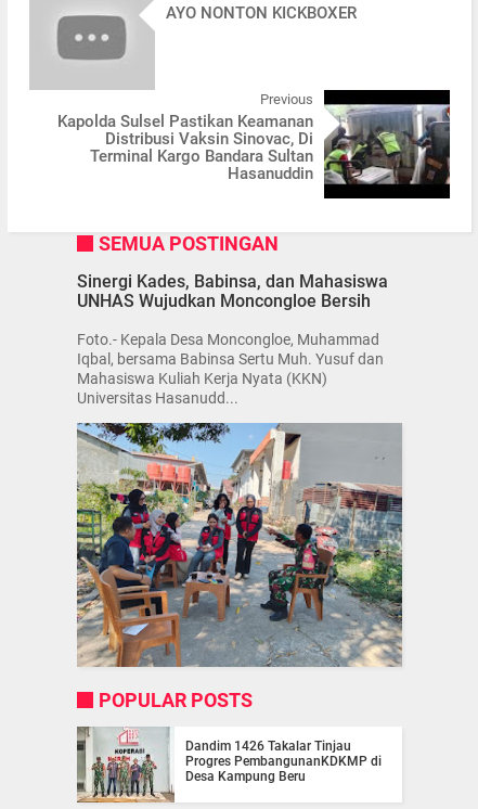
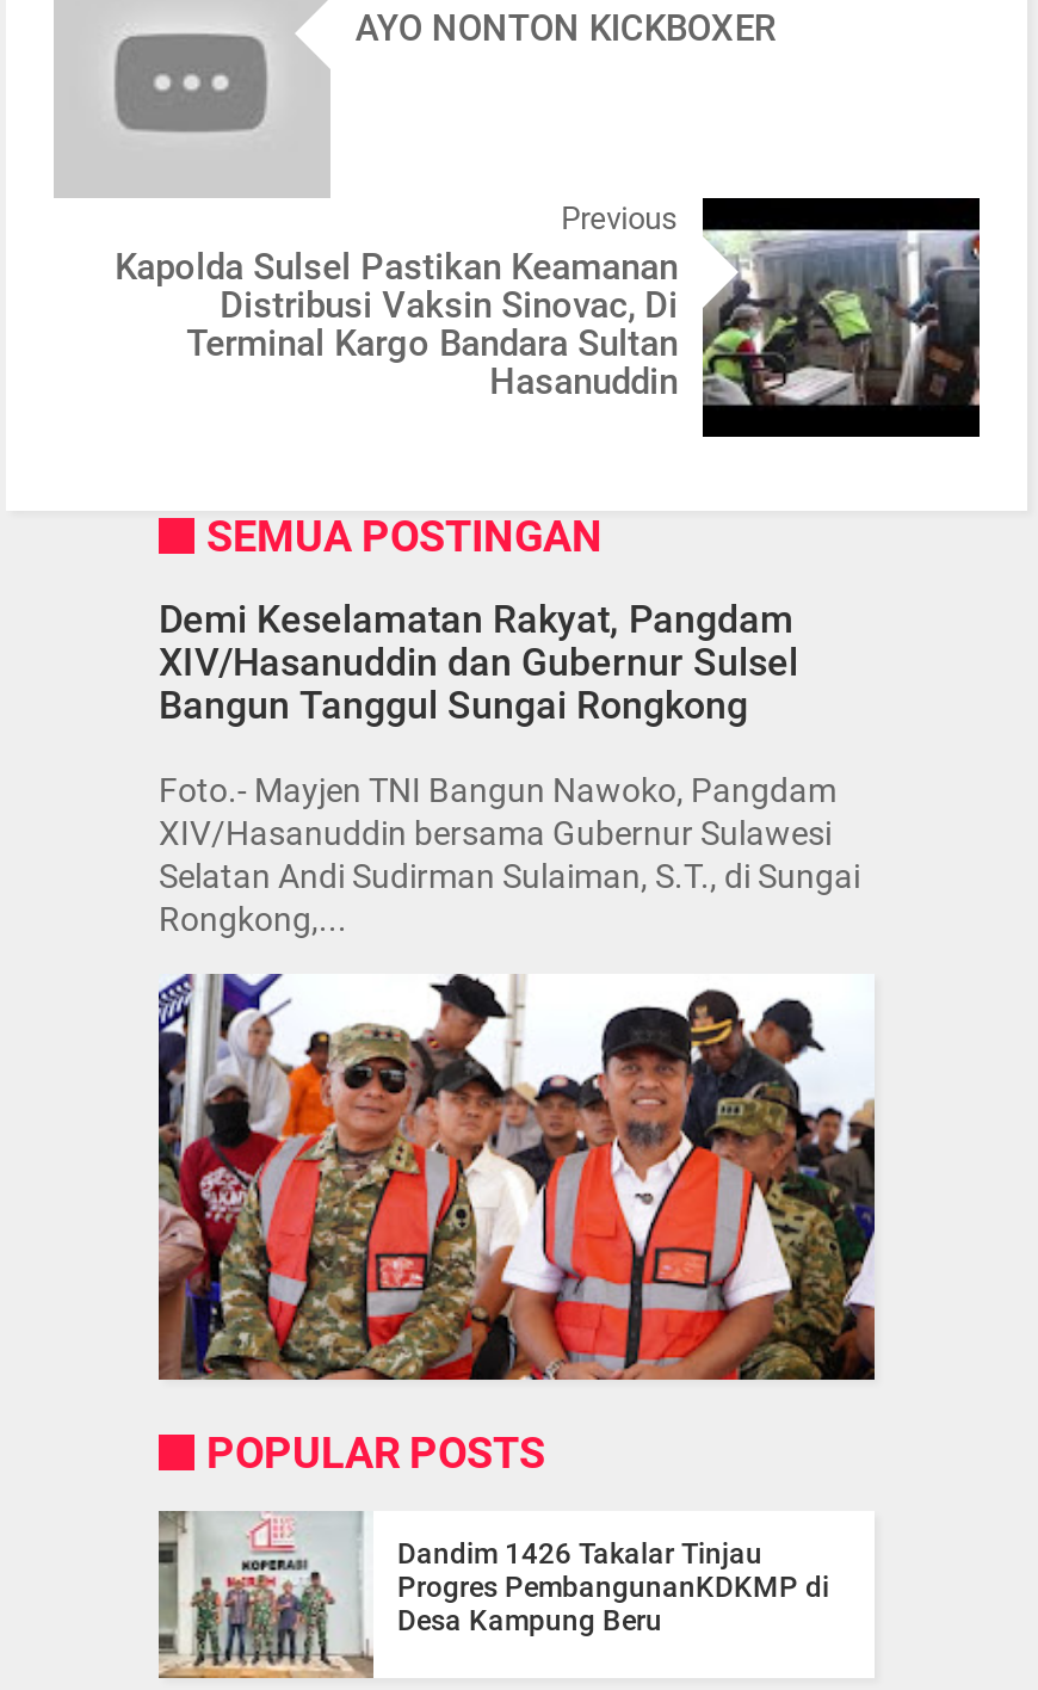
- Sinergi Kades, Babinsa, dan Mahasiswa
- UNHAS Wujudkan Moncongloe Bersih
+ Demi Keselamatan Rakyat, Pangdam
+ XIV/Hasanuddin dan Gubernur Sulsel
+ Bangun Tanggul Sungai Rongkong

- Foto.- Kepala Desa Moncongloe, Muhammad
- Iqbal, bersama Babinsa Sertu Muh. Yusuf dan
- Mahasiswa Kuliah Kerja Nyata (KKN)
- Universitas Hasanudd...
+ Foto.- Mayjen TNI Bangun Nawoko, Pangdam
+ XIV/Hasanuddin bersama Gubernur Sulawesi
+ Selatan Andi Sudirman Sulaiman, S.T., di Sungai
+ Rongkong,...

- [image]
+ [image]
